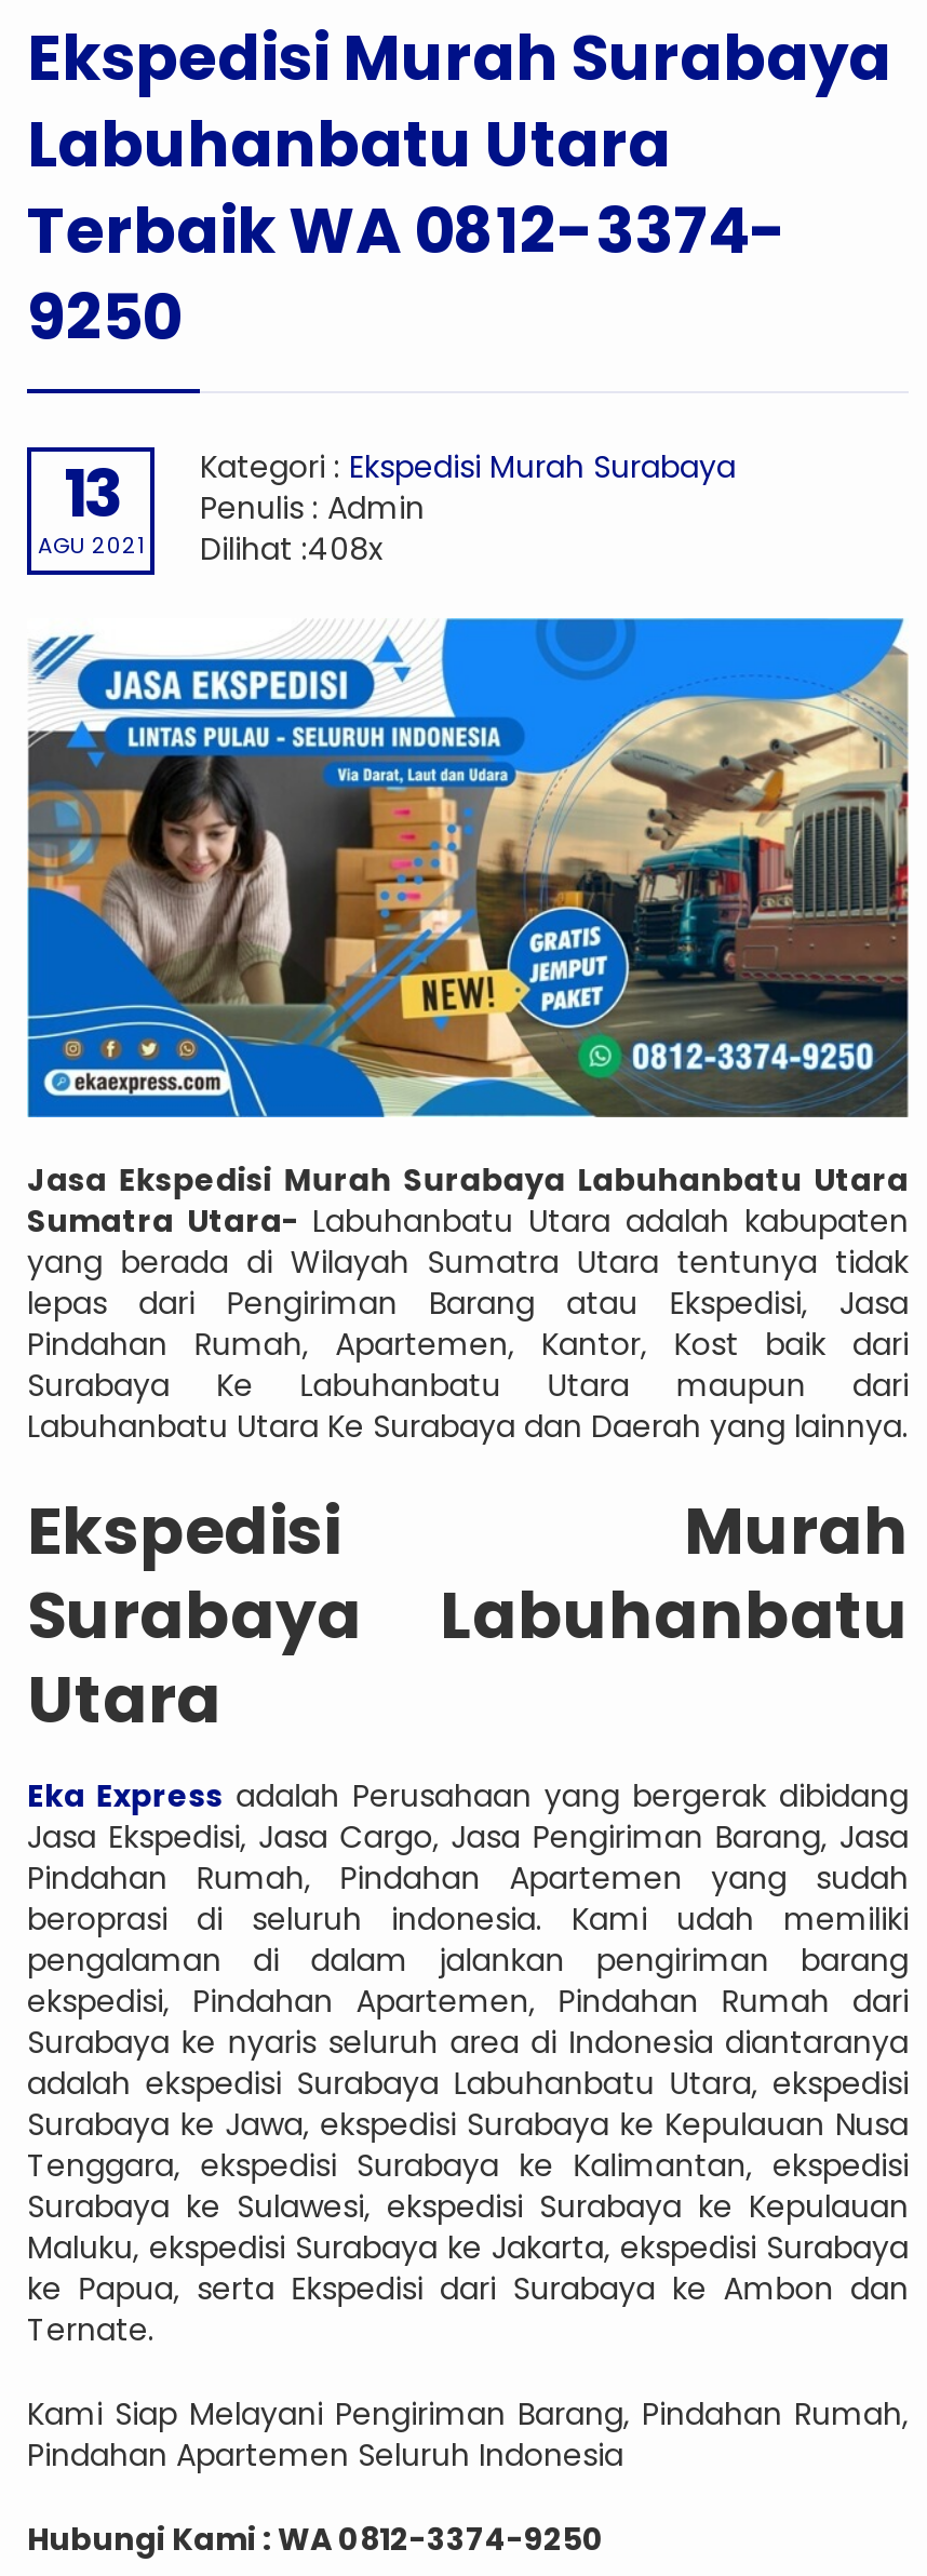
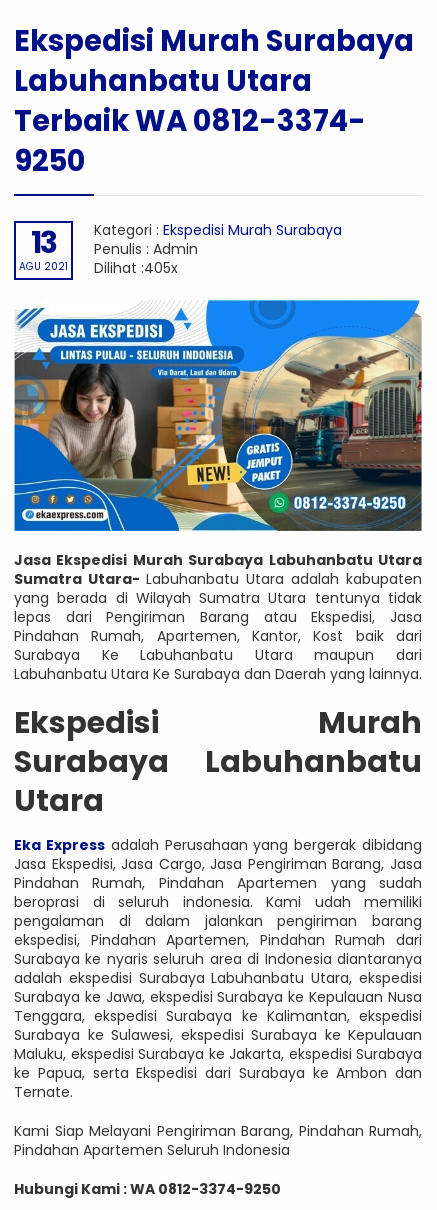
- AGU 2021 Dilihat :408x
+ AGU 2021 Dilihat :405x
